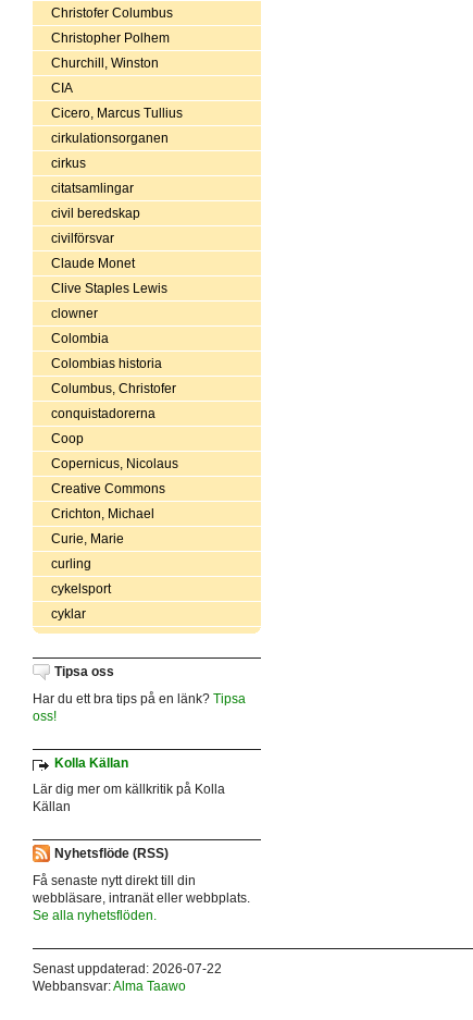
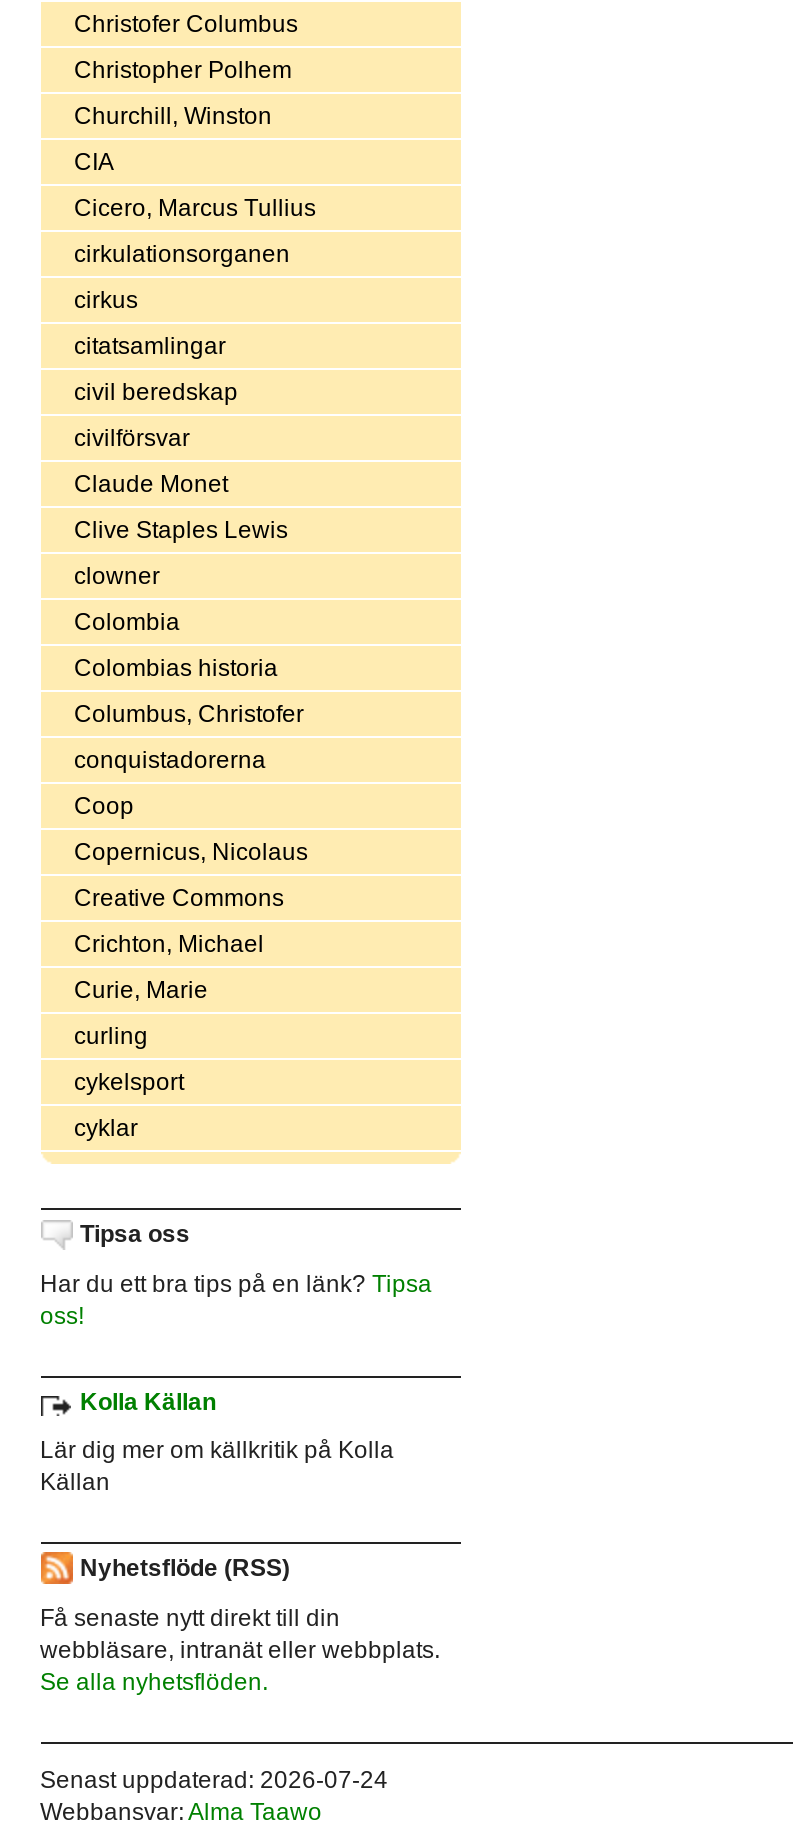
- Senast uppdaterad: 2026-07-22
+ Senast uppdaterad: 2026-07-24
